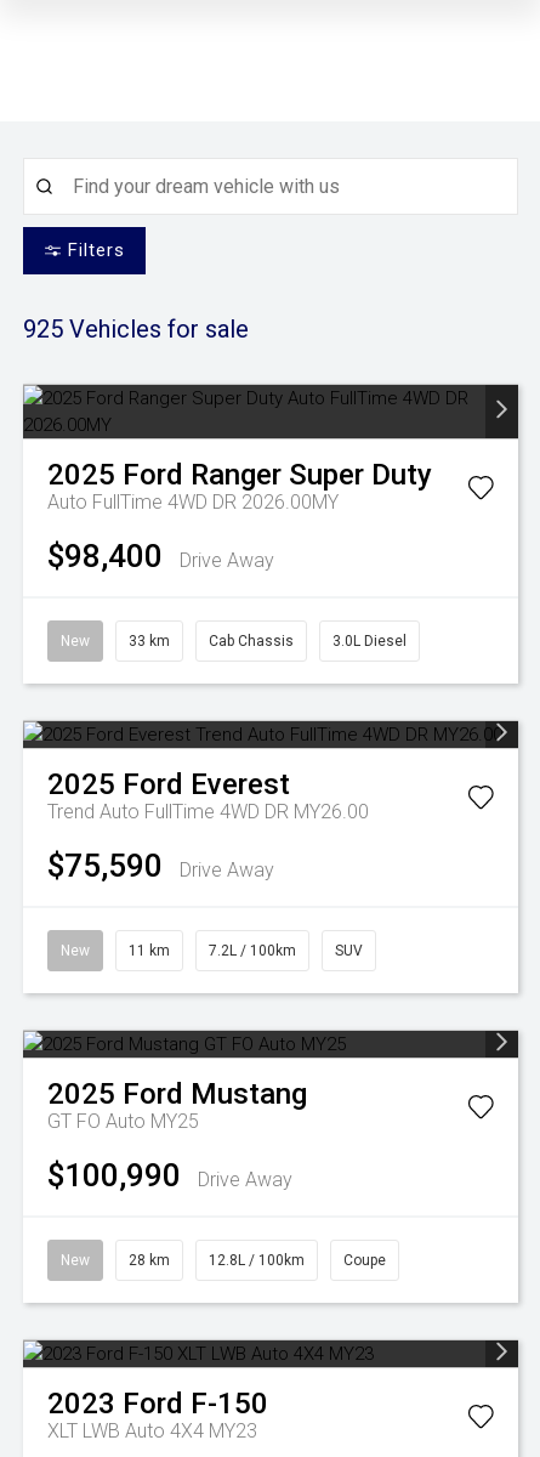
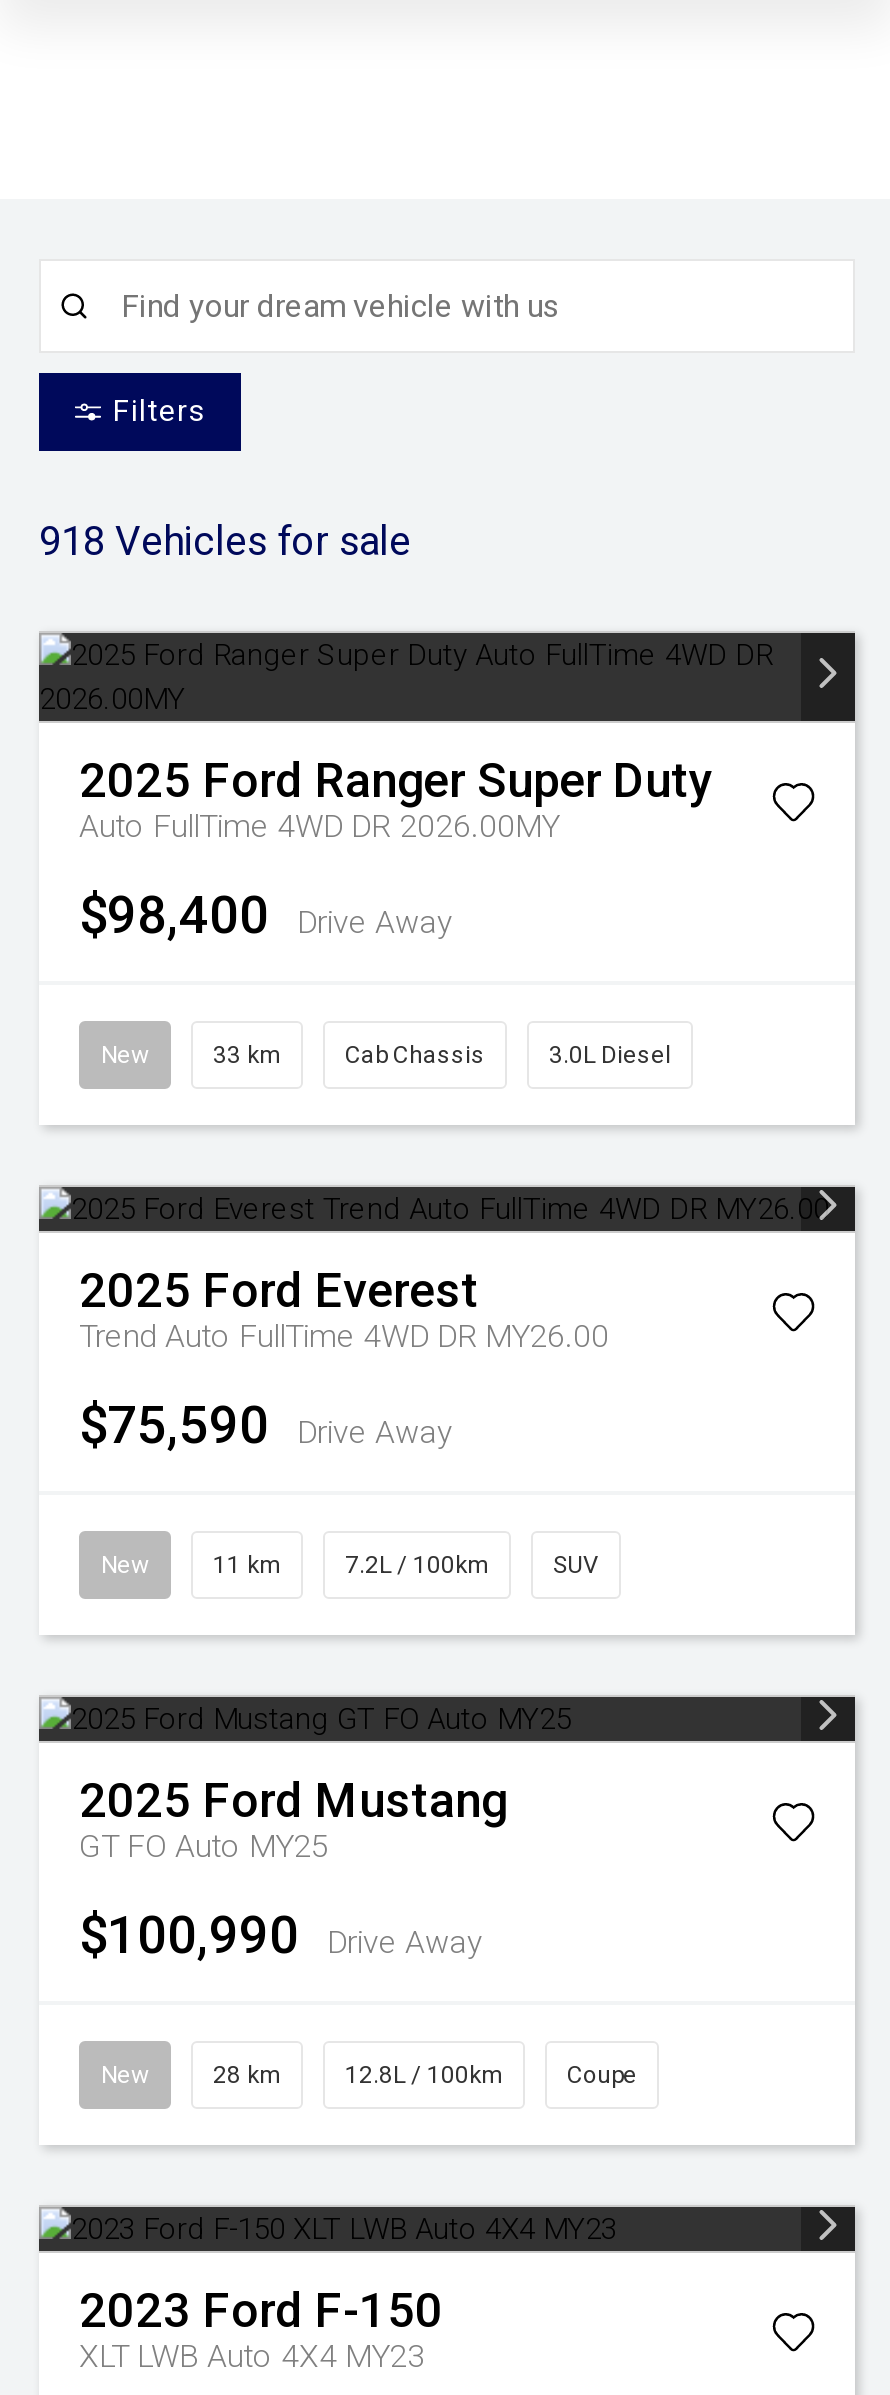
- 925 Vehicles for sale
+ 918 Vehicles for sale
